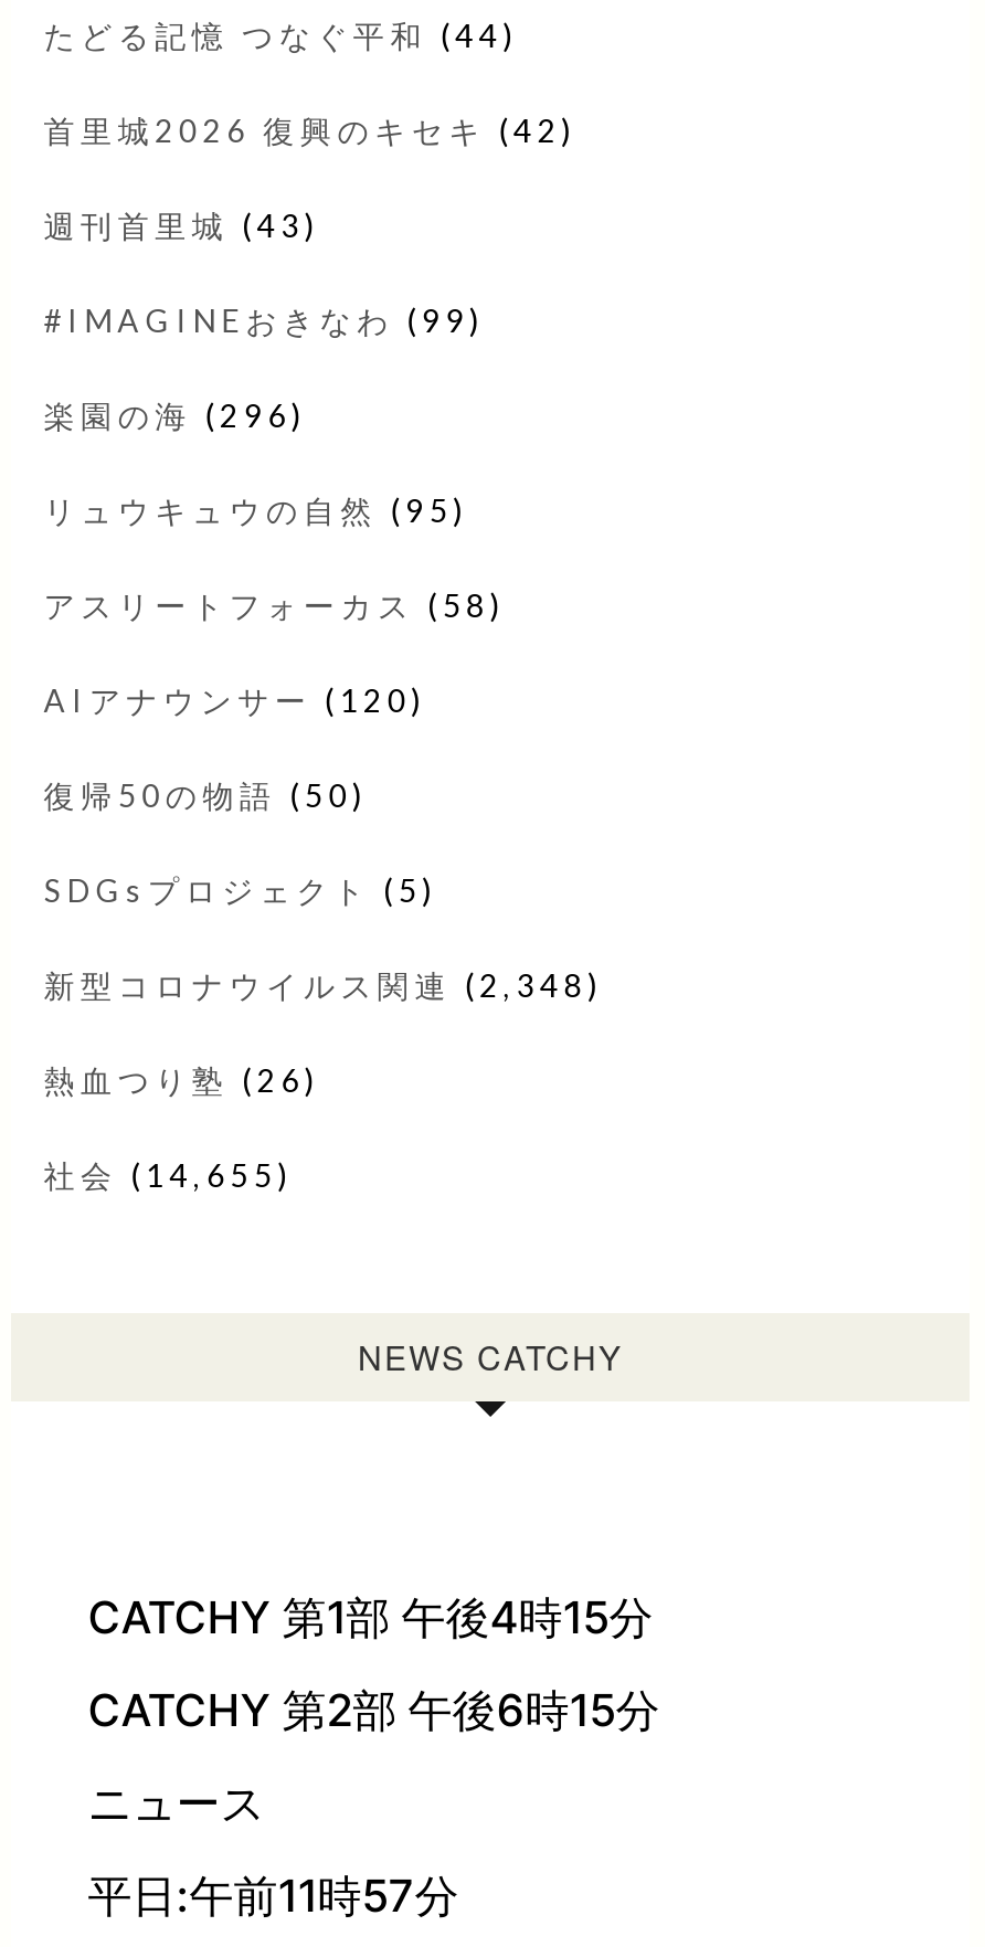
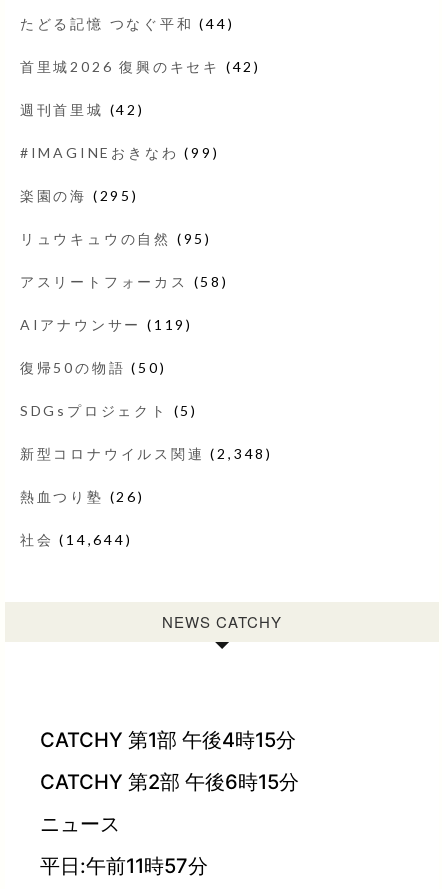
- 週刊首里城(43)
+ 週刊首里城(42)

- 楽園の海(296)
+ 楽園の海(295)

- AIアナウンサー(120)
+ AIアナウンサー(119)

- 社会(14,655)
+ 社会(14,644)
